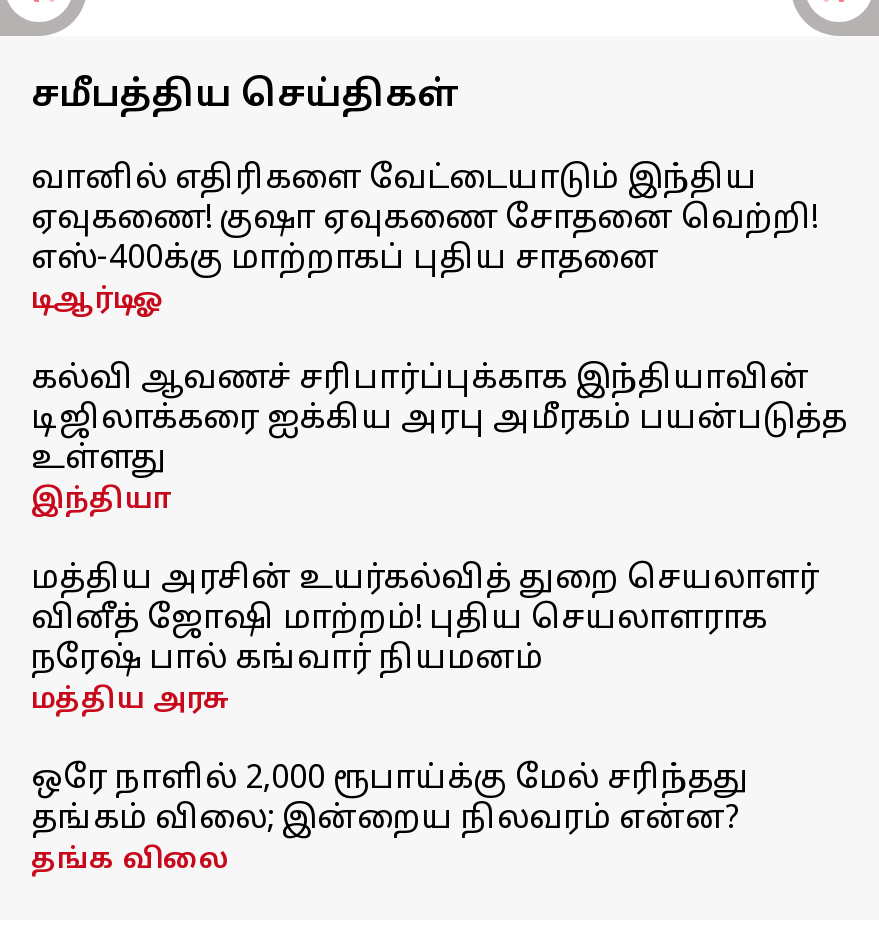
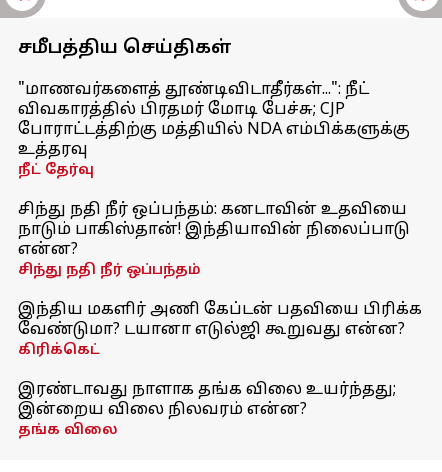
- வானில் எதிரிகளை வேட்டையாடும் இந்திய
- ஏவுகணை! குஷா ஏவுகணை சோதனை வெற்றி!
- எஸ்-400க்கு மாற்றாகப் புதிய சாதனை
- டிஆர்டிஓ
+ "மாணவர்களைத் தூண்டிவிடாதீர்கள்...": நீட்
+ விவகாரத்தில் பிரதமர் மோடி பேச்சு; CJP
+ போராட்டத்திற்கு மத்தியில் NDA எம்பிக்களுக்கு
+ உத்தரவு
+ நீட் தேர்வு

- கல்வி ஆவணச் சரிபார்ப்புக்காக இந்தியாவின்
- டிஜிலாக்கரை ஐக்கிய அரபு அமீரகம் பயன்படுத்த
- உள்ளது
- இந்தியா
+ சிந்து நதி நீர் ஒப்பந்தம்: கனடாவின் உதவியை
+ நாடும் பாகிஸ்தான்! இந்தியாவின் நிலைப்பாடு
+ என்ன?
+ சிந்து நதி நீர் ஒப்பந்தம்

- மத்திய அரசின் உயர்கல்வித் துறை செயலாளர்
- வினீத் ஜோஷி மாற்றம்! புதிய செயலாளராக
- நரேஷ் பால் கங்வார் நியமனம்
- மத்திய அரசு
+ இந்திய மகளிர் அணி கேப்டன் பதவியை பிரிக்க
+ வேண்டுமா? டயானா எடுல்ஜி கூறுவது என்ன?
+ கிரிக்கெட்

- ஒரே நாளில் 2,000 ரூபாய்க்கு மேல் சரிந்தது
- தங்கம் விலை; இன்றைய நிலவரம் என்ன?
+ இரண்டாவது நாளாக தங்க விலை உயர்ந்தது;
+ இன்றைய விலை நிலவரம் என்ன?
